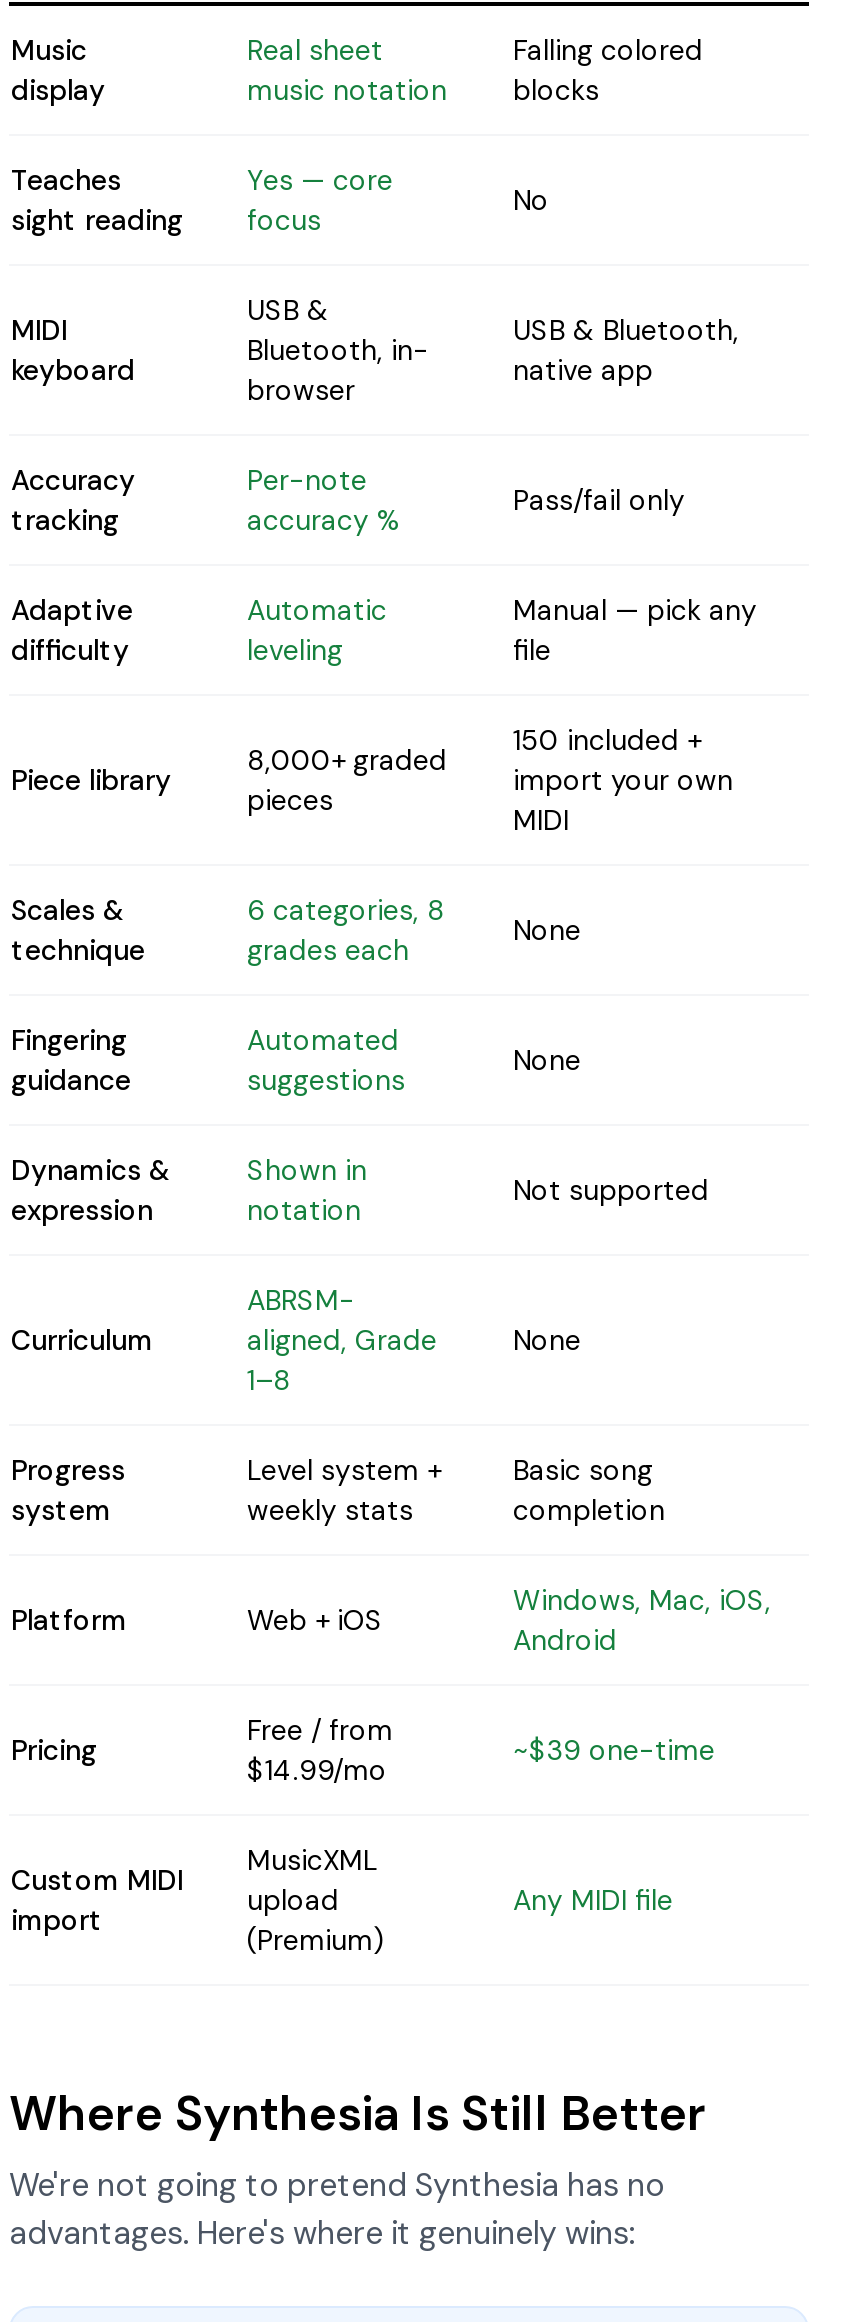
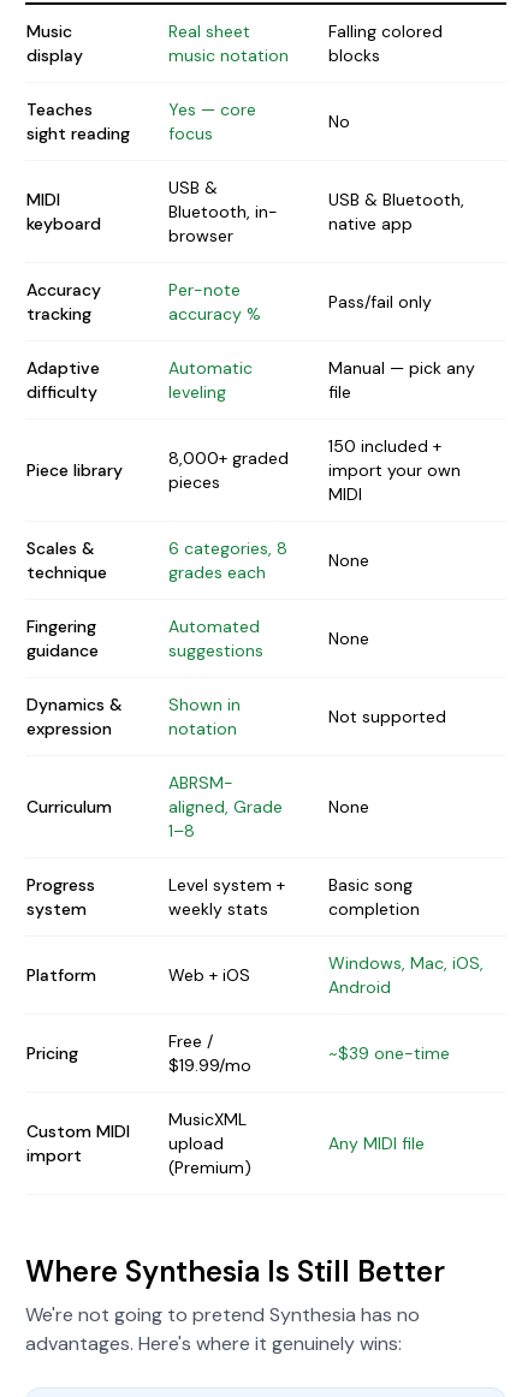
- Free / from
- $14.99/mo
+ Free /
+ $19.99/mo
